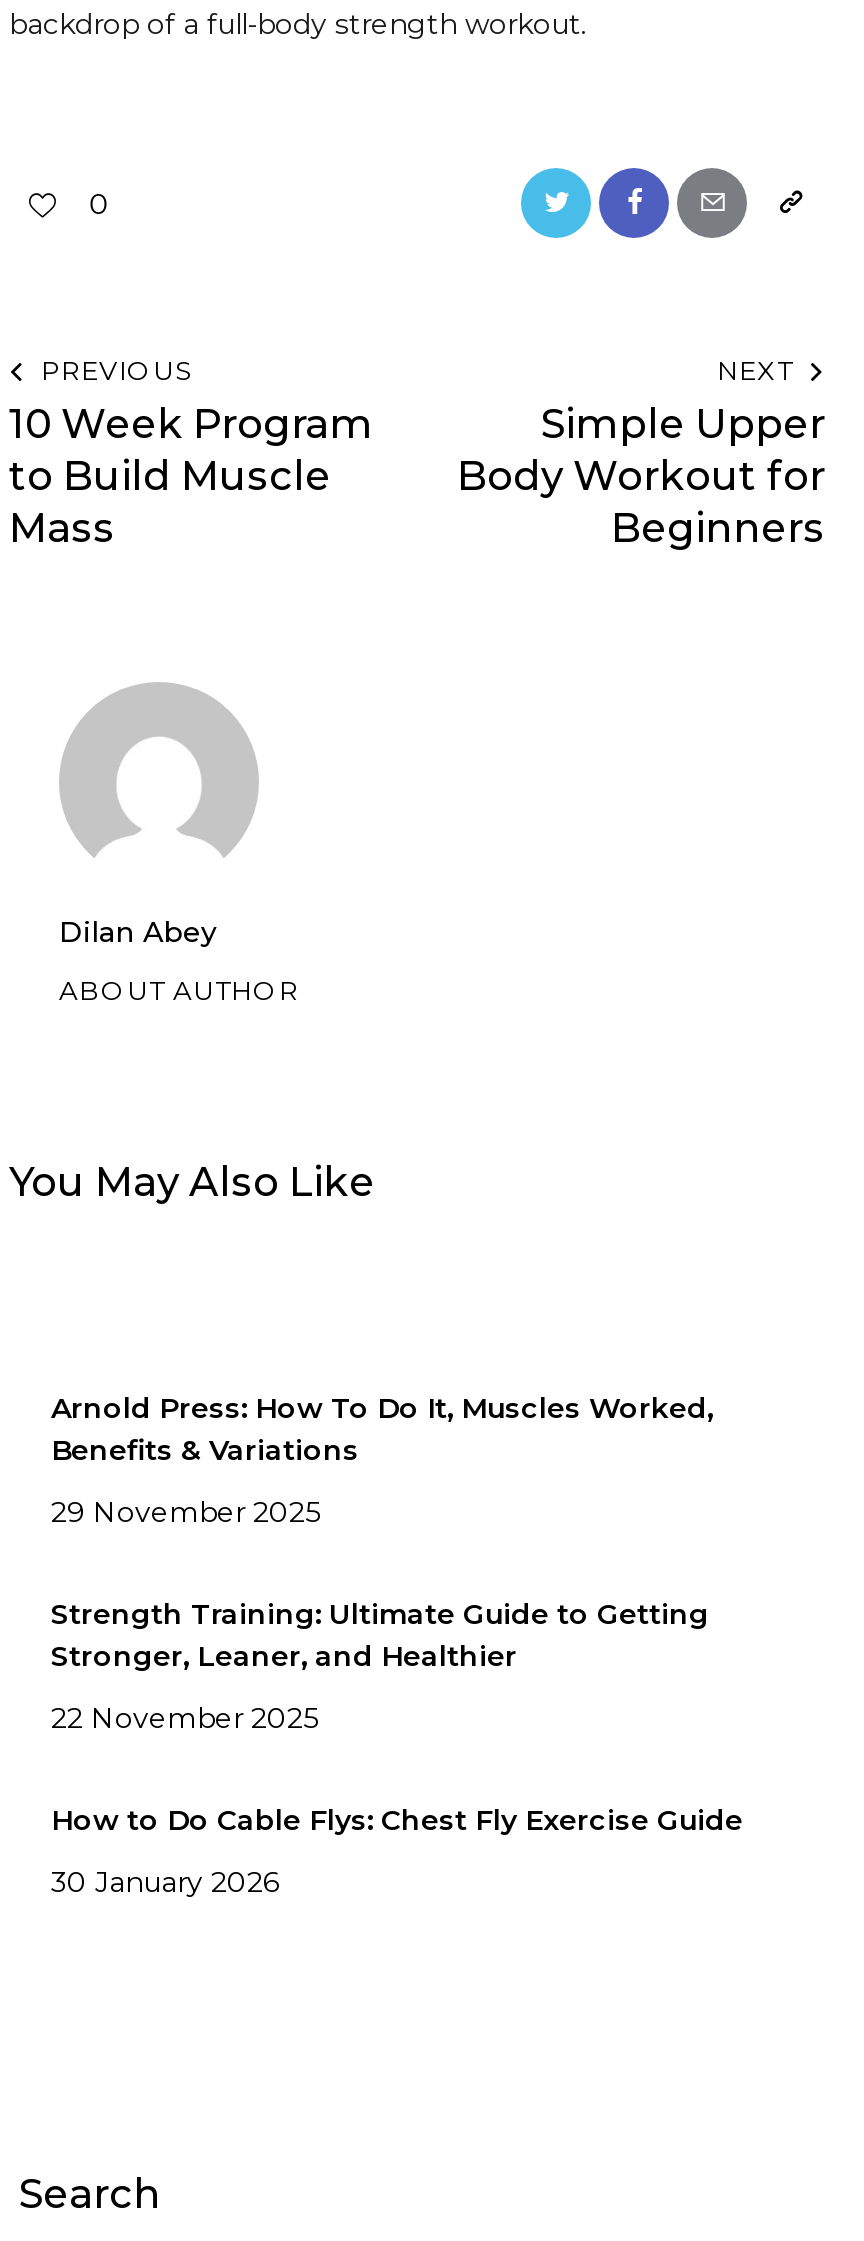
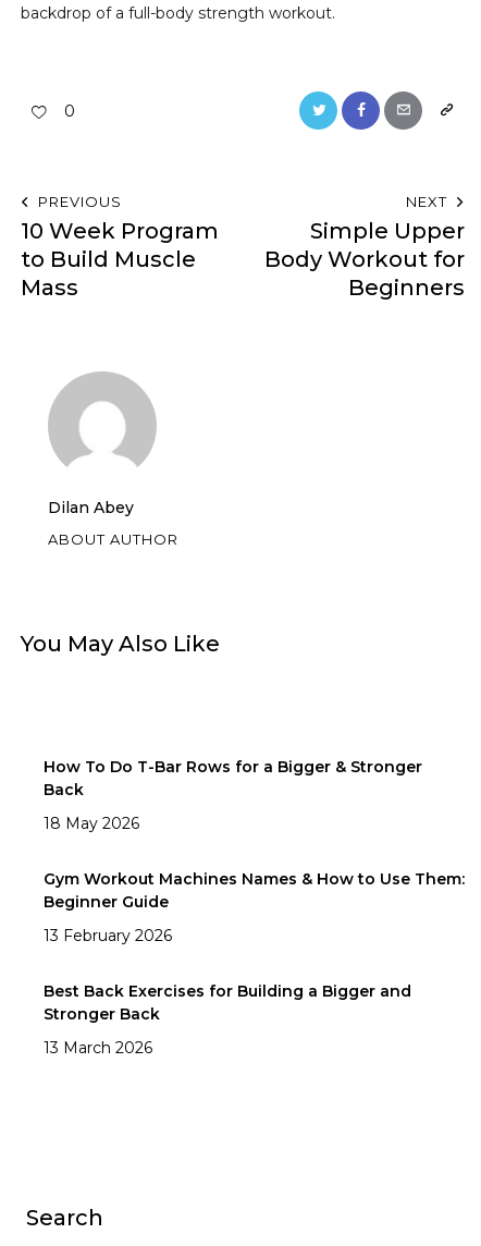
- Arnold Press: How To Do It, Muscles Worked,
- Benefits & Variations
+ How To Do T-Bar Rows for a Bigger & Stronger
+ Back

- 29 November 2025
+ 18 May 2026

- Strength Training: Ultimate Guide to Getting
- Stronger, Leaner, and Healthier
+ Gym Workout Machines Names & How to Use Them:
+ Beginner Guide

- 22 November 2025
+ 13 February 2026

- How to Do Cable Flys: Chest Fly Exercise Guide
+ Best Back Exercises for Building a Bigger and
+ Stronger Back

- 30 January 2026
+ 13 March 2026
